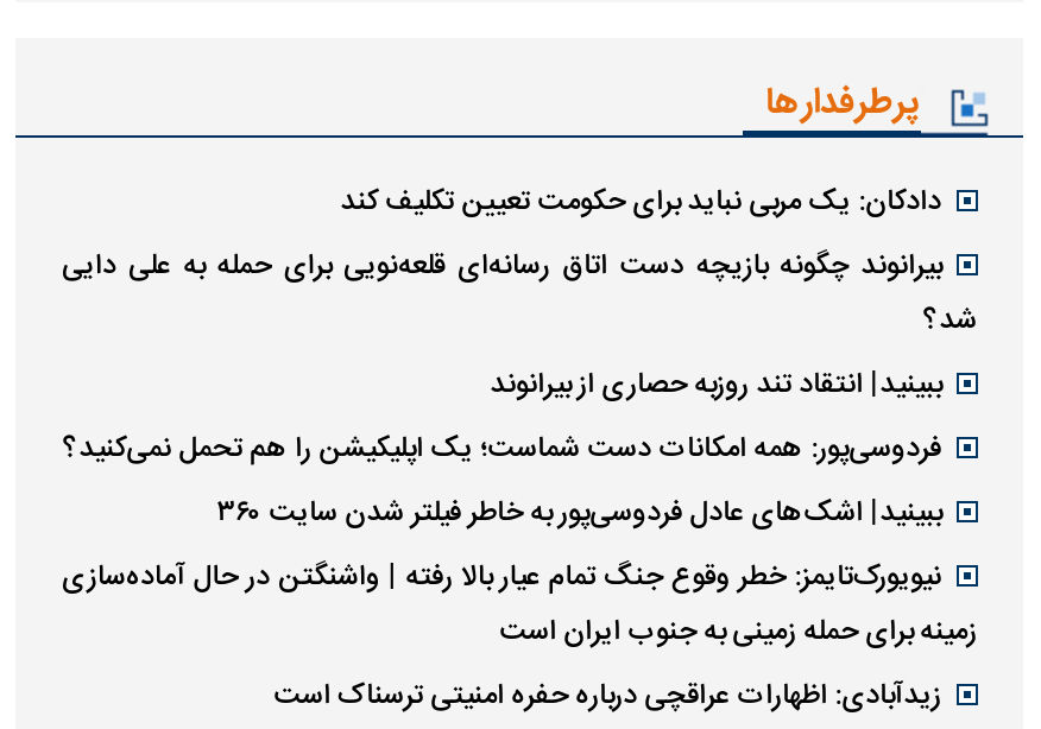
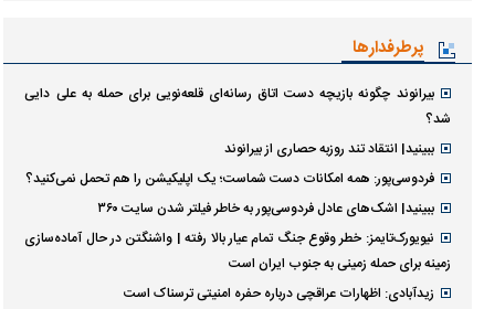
- دادکان: یک مربی نباید برای حکومت تعیین تکلیف کند
